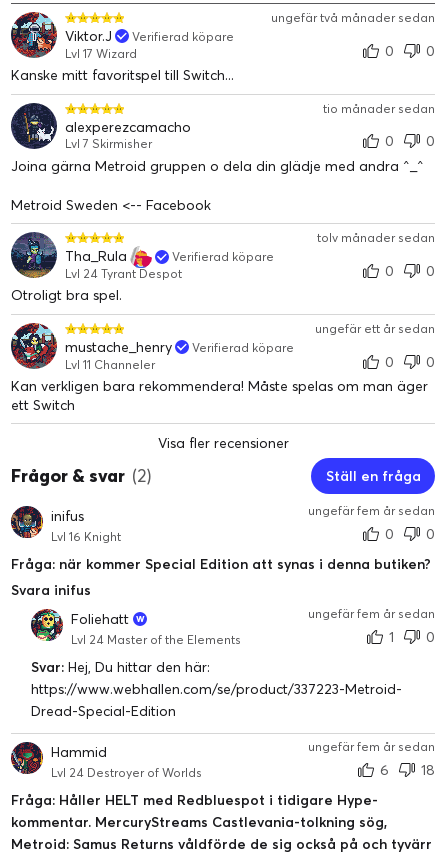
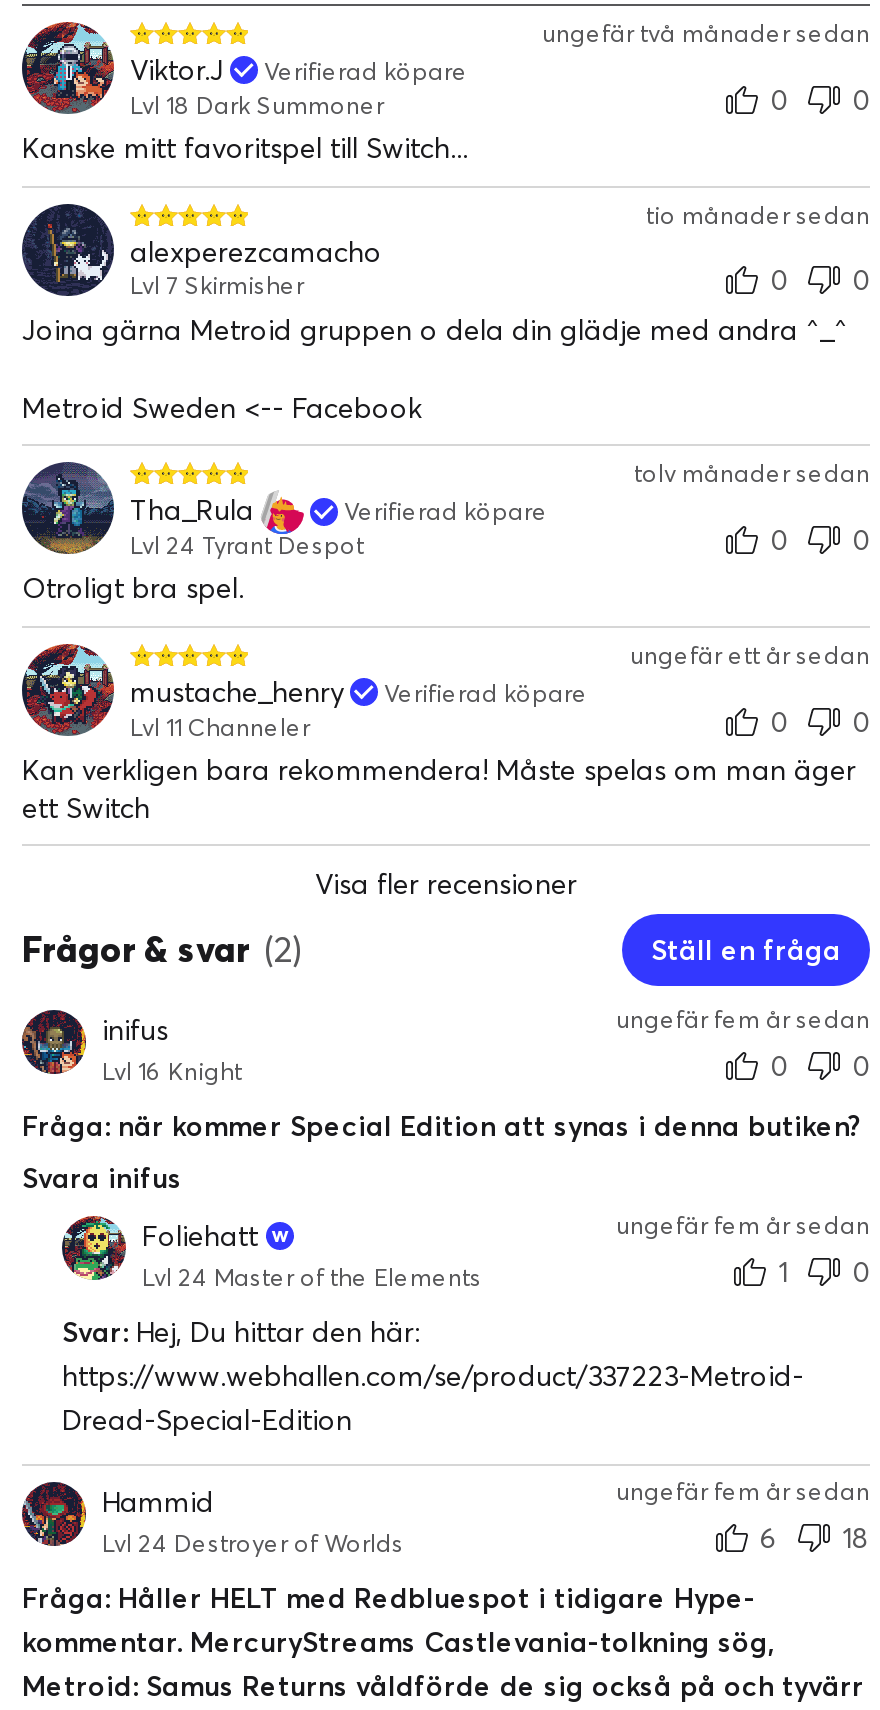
- Lvl 17 Wizard
+ Lvl 18 Dark Summoner
